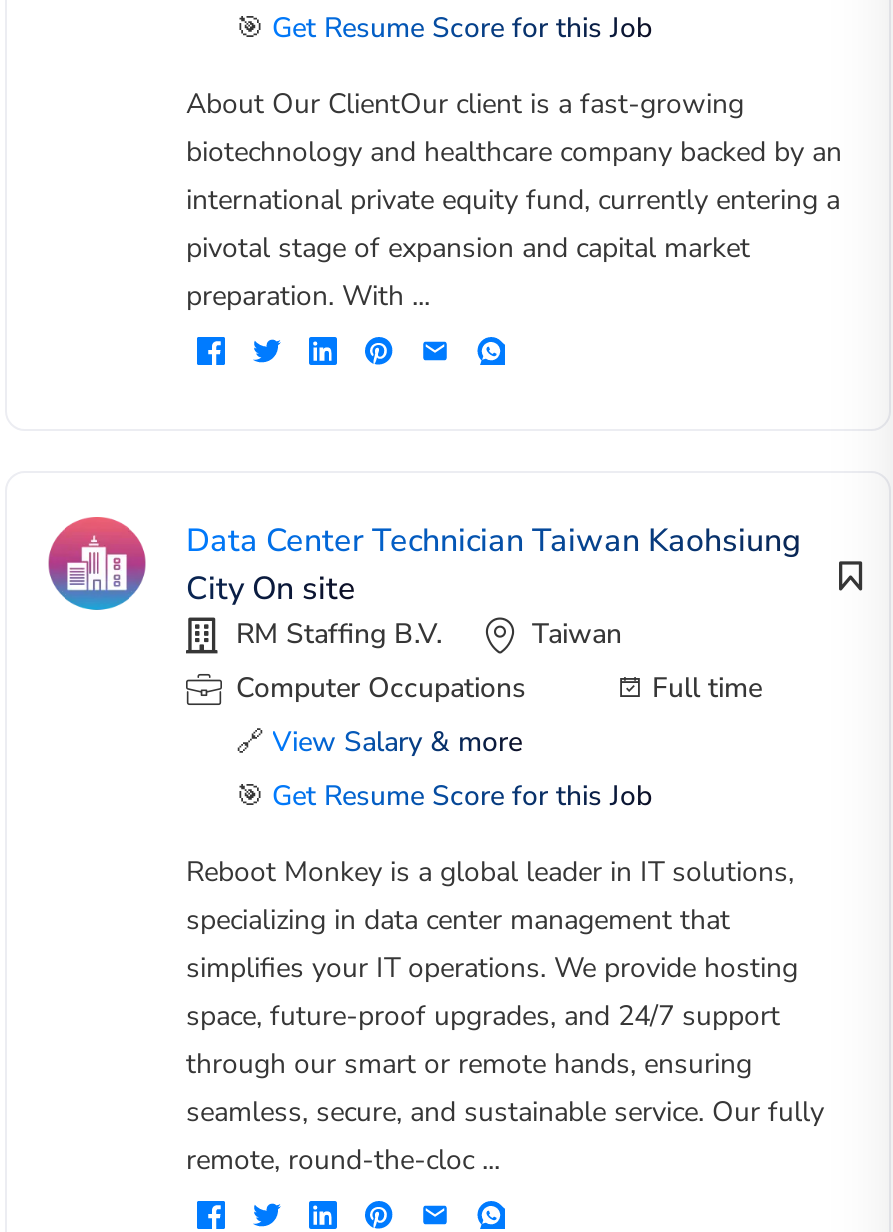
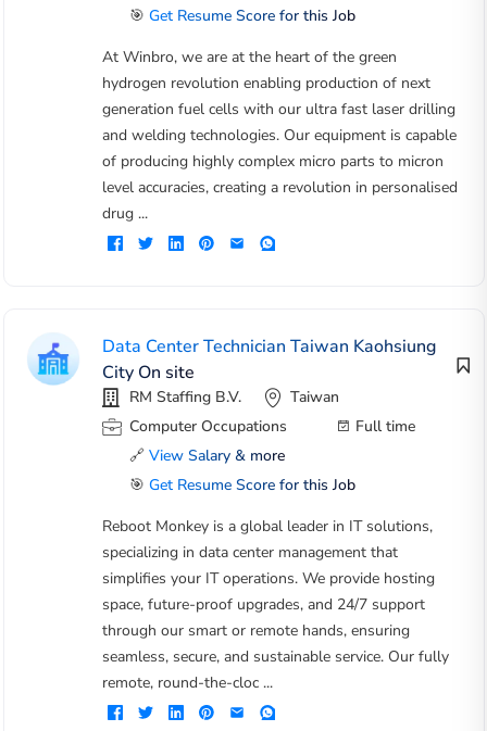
- About Our ClientOur client is a fast-growing
- biotechnology and healthcare company backed by an
- international private equity fund, currently entering a
- pivotal stage of expansion and capital market
- preparation. With ...
+ At Winbro, we are at the heart of the green
+ hydrogen revolution enabling production of next
+ generation fuel cells with our ultra fast laser drilling
+ and welding technologies. Our equipment is capable
+ of producing highly complex micro parts to micron
+ level accuracies, creating a revolution in personalised
+ drug ...

- [image]
+ [image]
